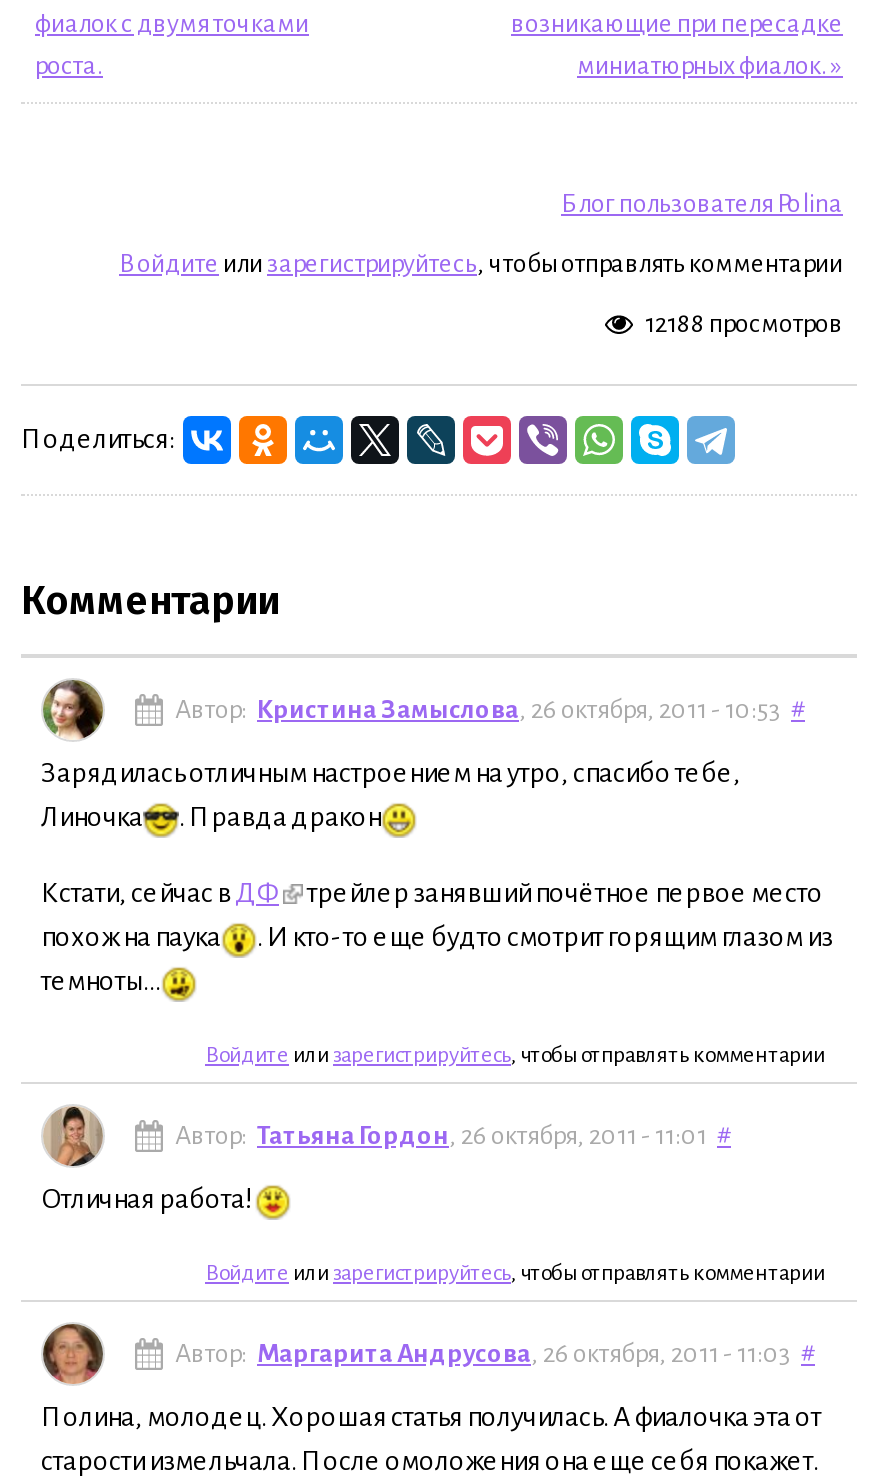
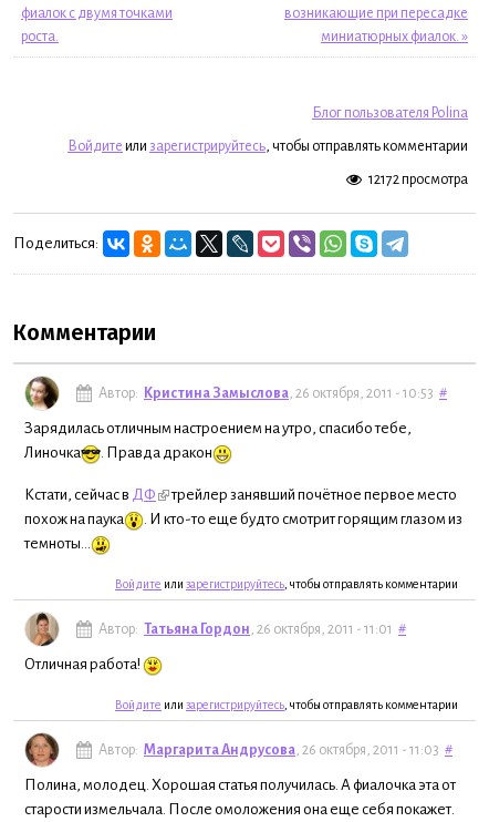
- 12188 просмотров
+ 12172 просмотра
